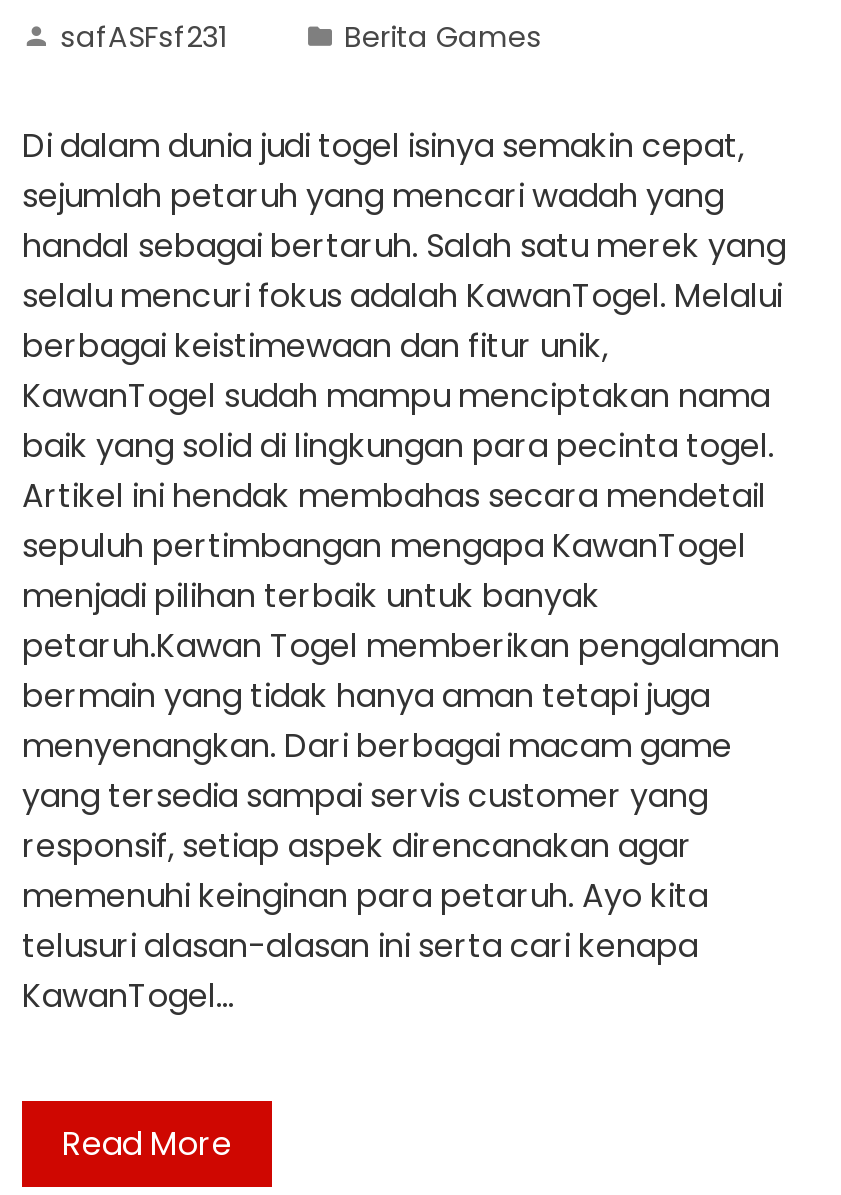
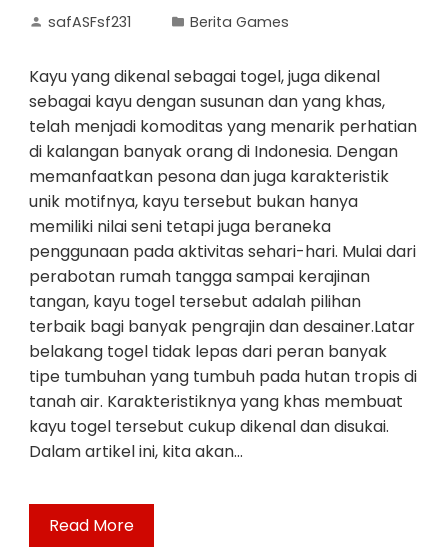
- Di dalam dunia judi togel isinya semakin cepat,
- sejumlah petaruh yang mencari wadah yang
- handal sebagai bertaruh. Salah satu merek yang
- selalu mencuri fokus adalah KawanTogel. Melalui
- berbagai keistimewaan dan fitur unik,
- KawanTogel sudah mampu menciptakan nama
- baik yang solid di lingkungan para pecinta togel.
- Artikel ini hendak membahas secara mendetail
- sepuluh pertimbangan mengapa KawanTogel
- menjadi pilihan terbaik untuk banyak
- petaruh.Kawan Togel memberikan pengalaman
- bermain yang tidak hanya aman tetapi juga
- menyenangkan. Dari berbagai macam game
- yang tersedia sampai servis customer yang
- responsif, setiap aspek direncanakan agar
- memenuhi keinginan para petaruh. Ayo kita
- telusuri alasan-alasan ini serta cari kenapa
- KawanTogel…
+ Kayu yang dikenal sebagai togel, juga dikenal
+ sebagai kayu dengan susunan dan yang khas,
+ telah menjadi komoditas yang menarik perhatian
+ di kalangan banyak orang di Indonesia. Dengan
+ memanfaatkan pesona dan juga karakteristik
+ unik motifnya, kayu tersebut bukan hanya
+ memiliki nilai seni tetapi juga beraneka
+ penggunaan pada aktivitas sehari-hari. Mulai dari
+ perabotan rumah tangga sampai kerajinan
+ tangan, kayu togel tersebut adalah pilihan
+ terbaik bagi banyak pengrajin dan desainer.Latar
+ belakang togel tidak lepas dari peran banyak
+ tipe tumbuhan yang tumbuh pada hutan tropis di
+ tanah air. Karakteristiknya yang khas membuat
+ kayu togel tersebut cukup dikenal dan disukai.
+ Dalam artikel ini, kita akan…
